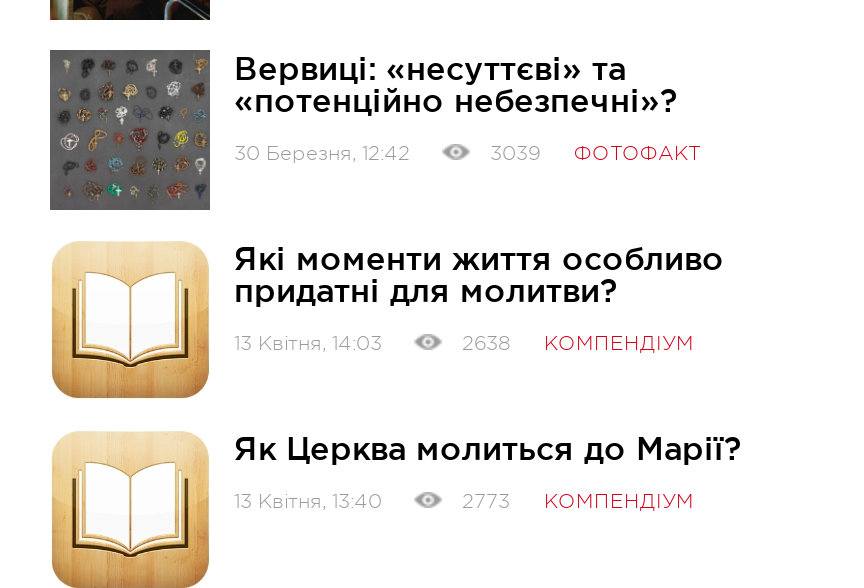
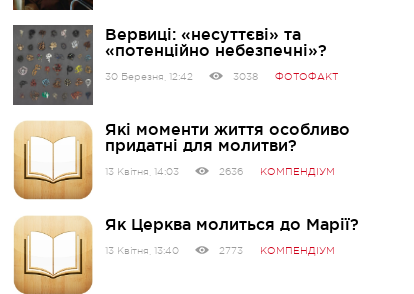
- 3039 ФОТОФАКТ
+ 3038 ФОТОФАКТ

- 2638 КОМПЕНДІУМ
+ 2636 КОМПЕНДІУМ
